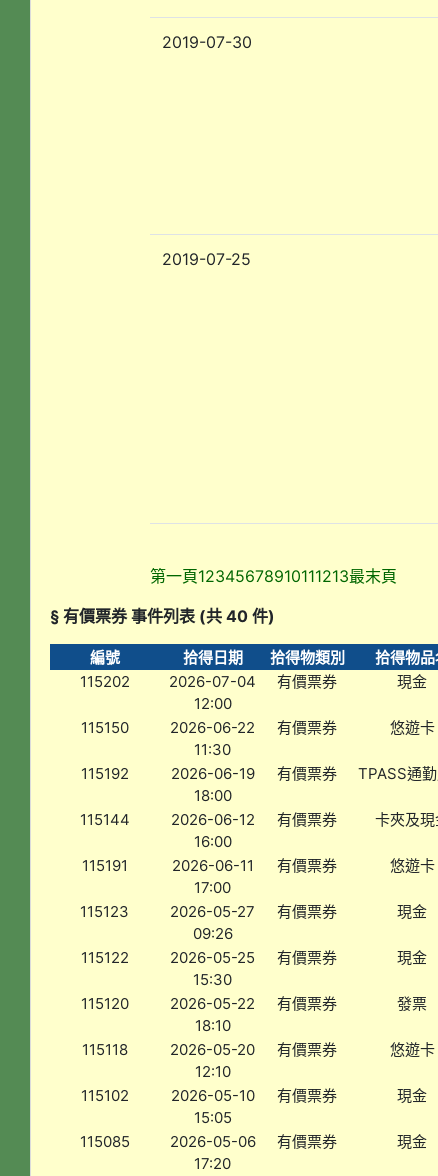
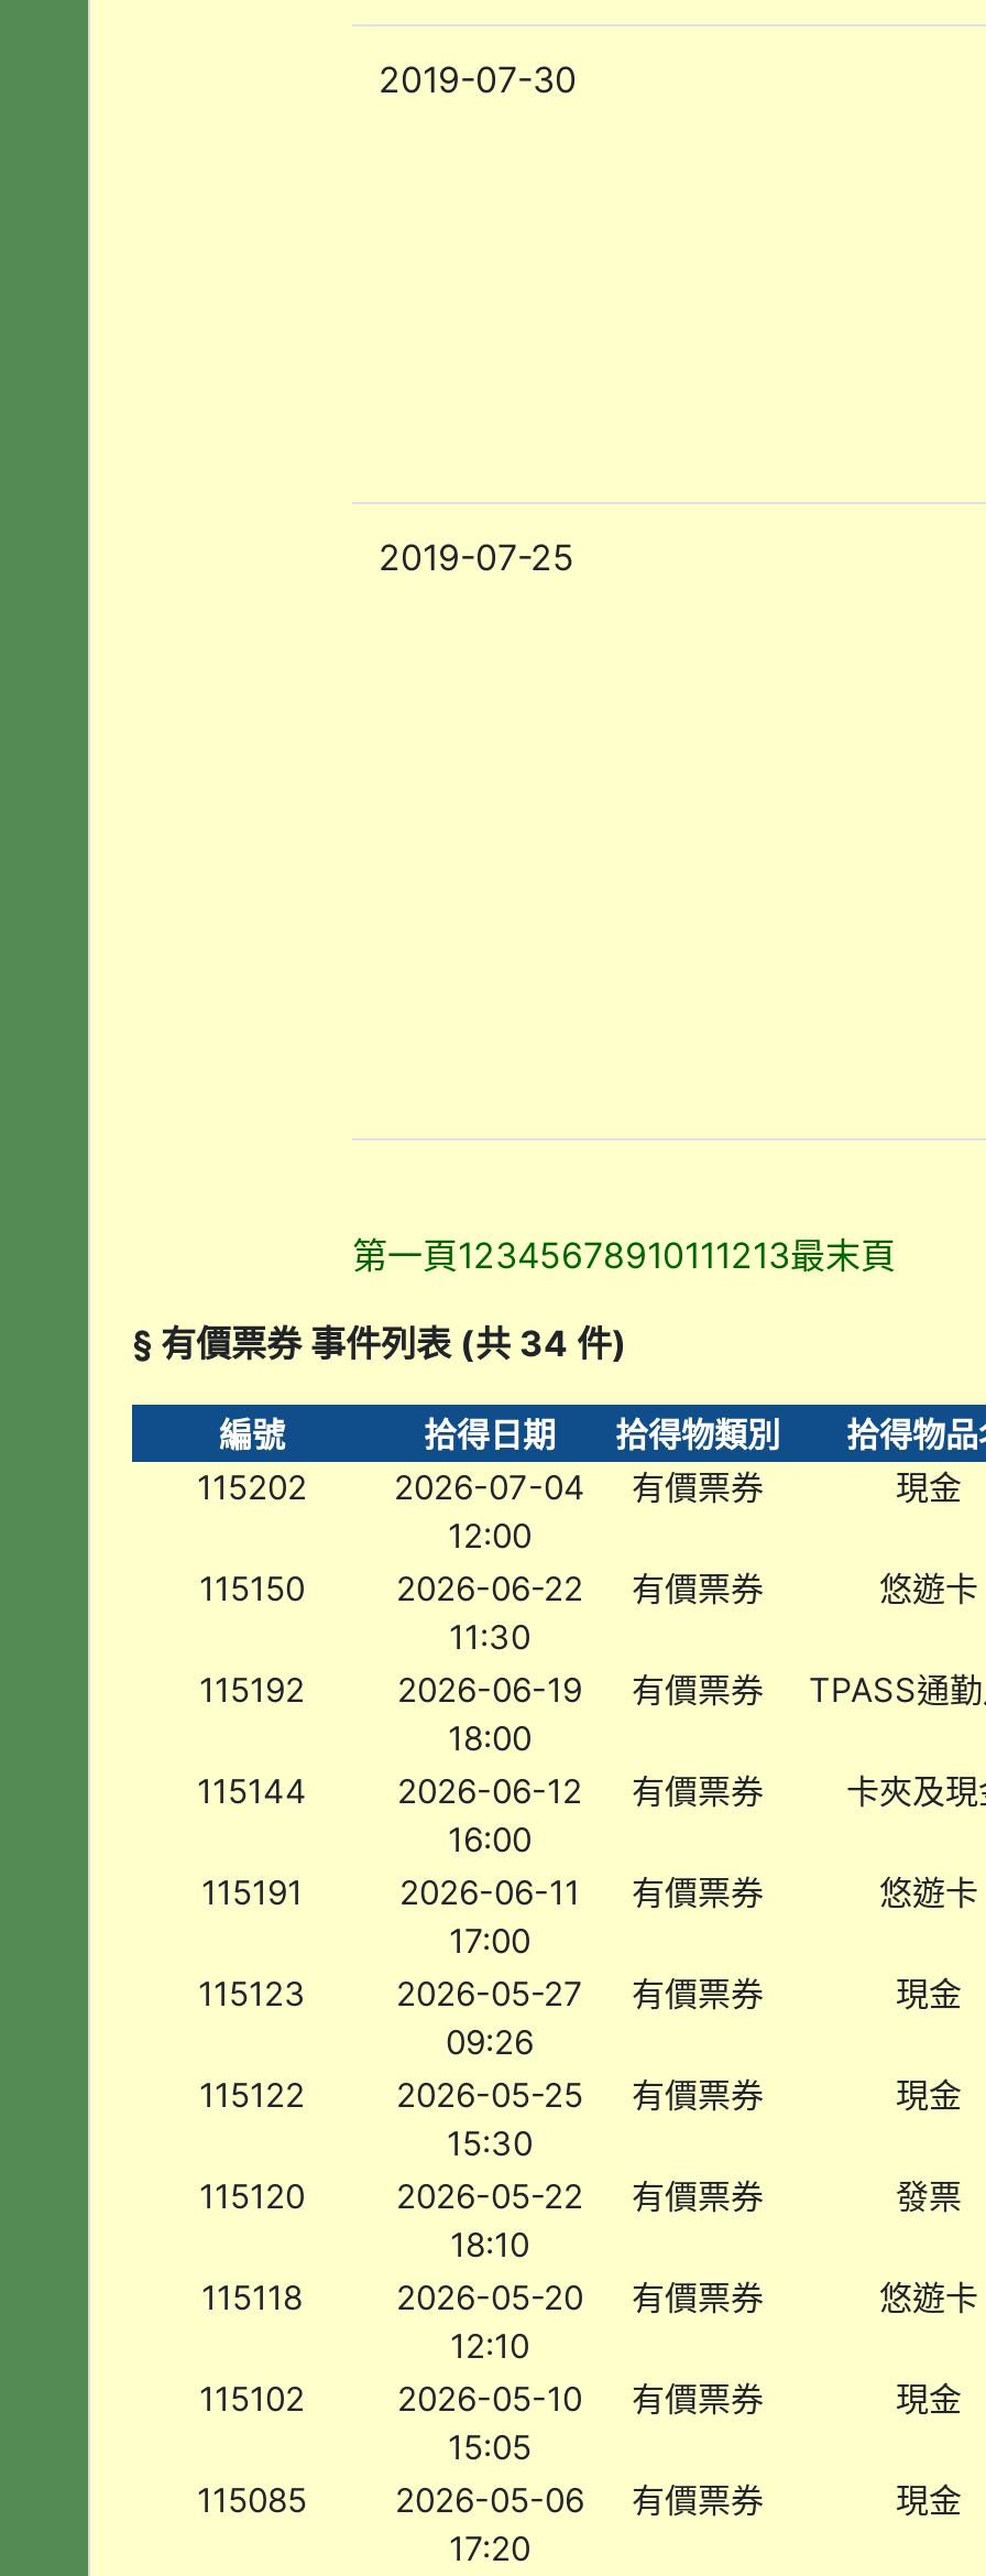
- § 有價票券 事件列表 (共 40 件)
+ § 有價票券 事件列表 (共 34 件)
